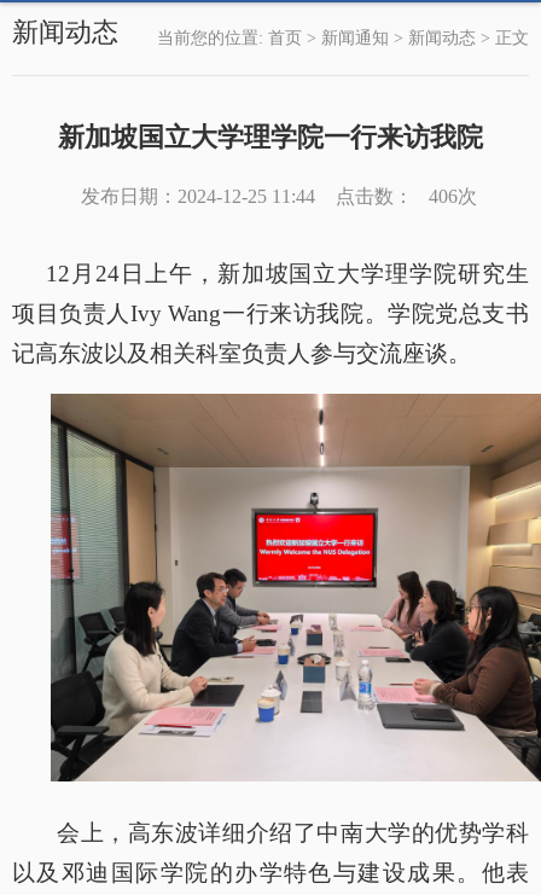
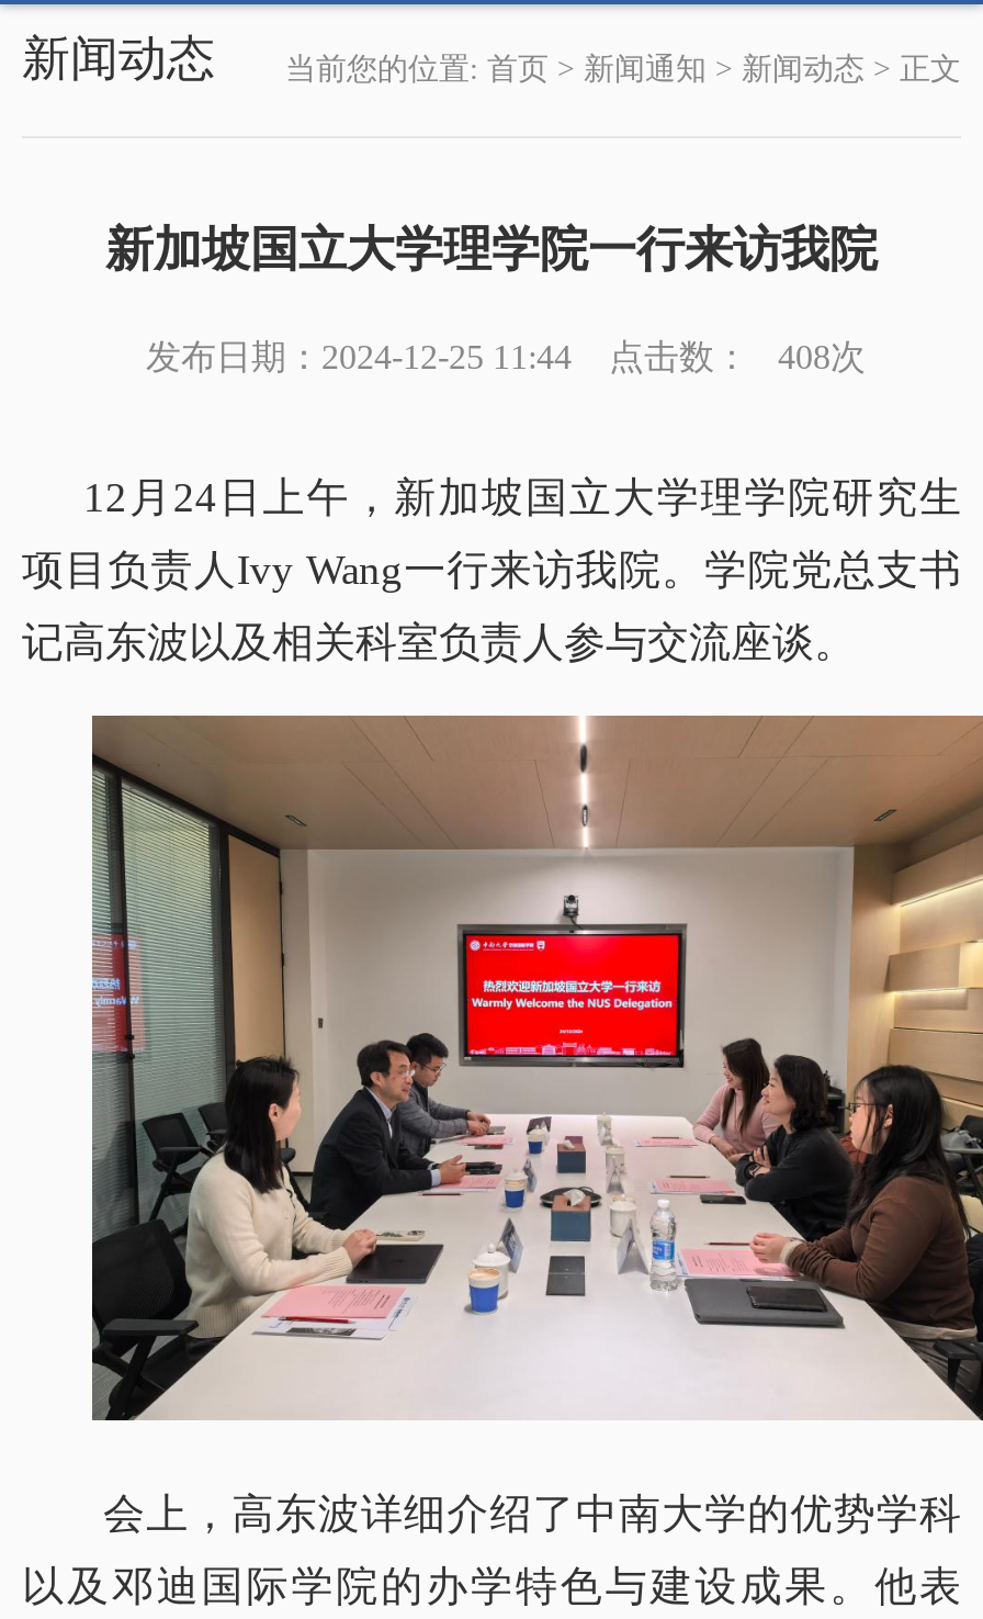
- 发布日期：2024-12-25 11:44 点击数： 406次
+ 发布日期：2024-12-25 11:44 点击数： 408次
